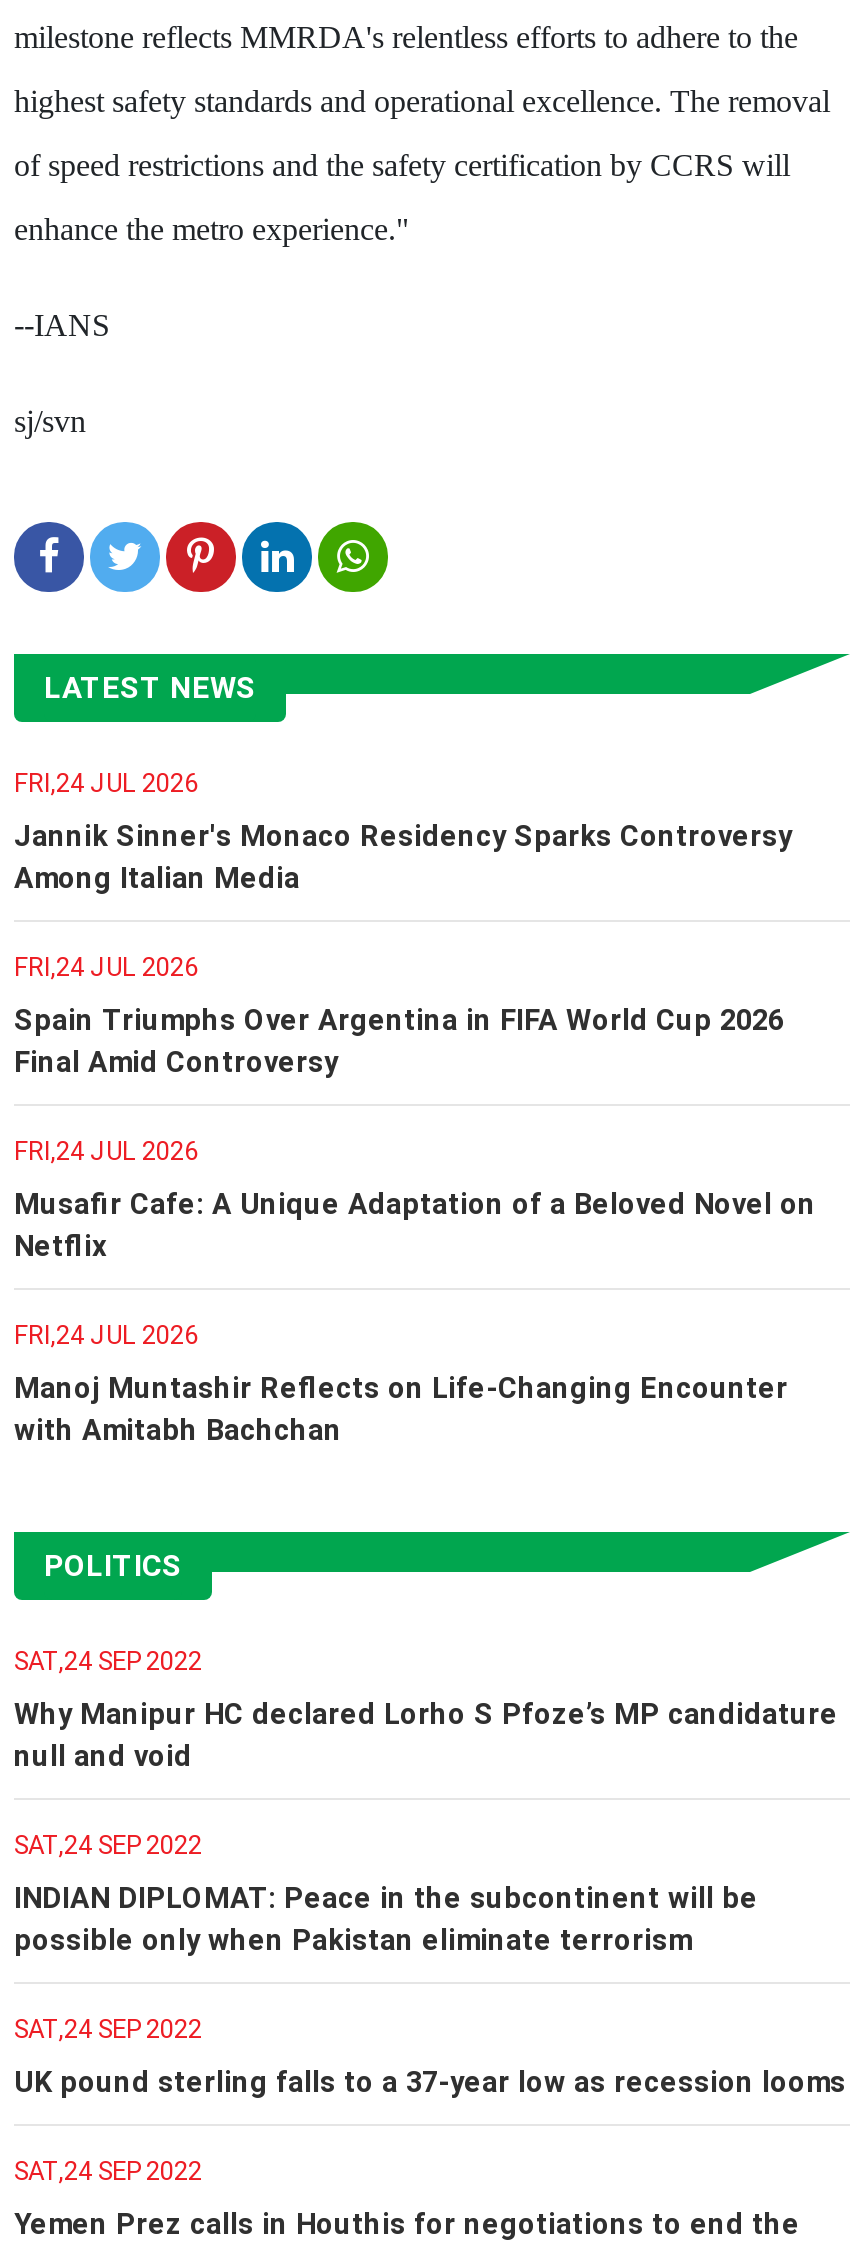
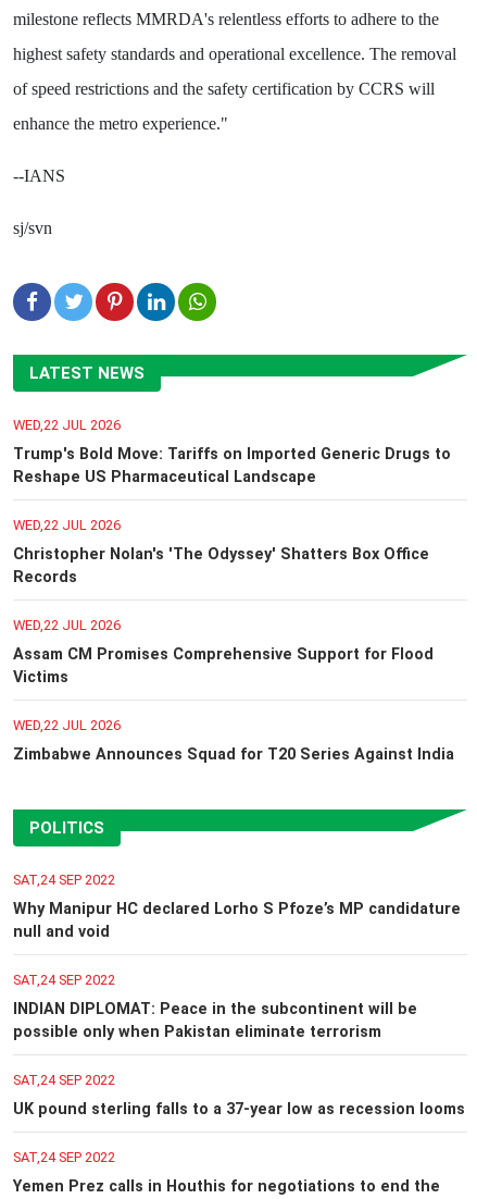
- FRI,24 JUL 2026
+ WED,22 JUL 2026

- Jannik Sinner's Monaco Residency Sparks Controversy
- Among Italian Media
+ Trump's Bold Move: Tariffs on Imported Generic Drugs to
+ Reshape US Pharmaceutical Landscape

- FRI,24 JUL 2026
+ WED,22 JUL 2026

- Spain Triumphs Over Argentina in FIFA World Cup 2026
- Final Amid Controversy
+ Christopher Nolan's 'The Odyssey' Shatters Box Office
+ Records

- FRI,24 JUL 2026
+ WED,22 JUL 2026

- Musafir Cafe: A Unique Adaptation of a Beloved Novel on
- Netflix
+ Assam CM Promises Comprehensive Support for Flood
+ Victims

- FRI,24 JUL 2026
+ WED,22 JUL 2026

- Manoj Muntashir Reflects on Life-Changing Encounter
- with Amitabh Bachchan
+ Zimbabwe Announces Squad for T20 Series Against India
